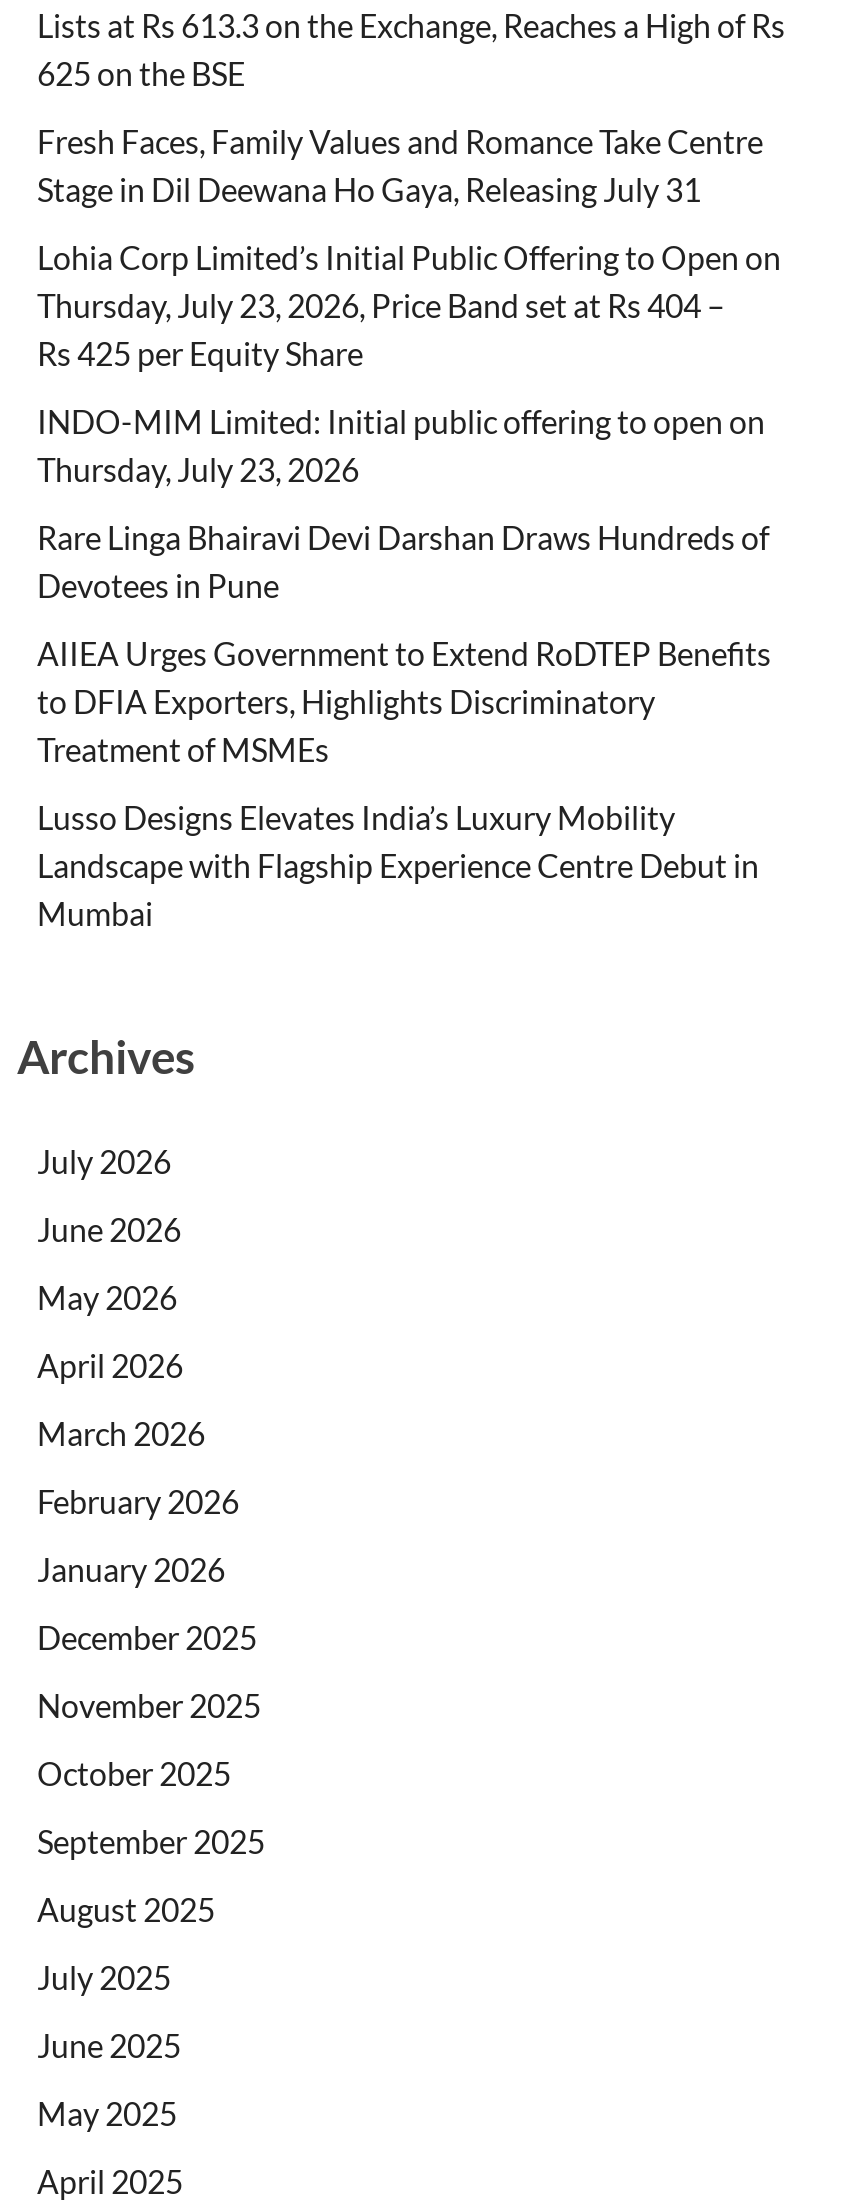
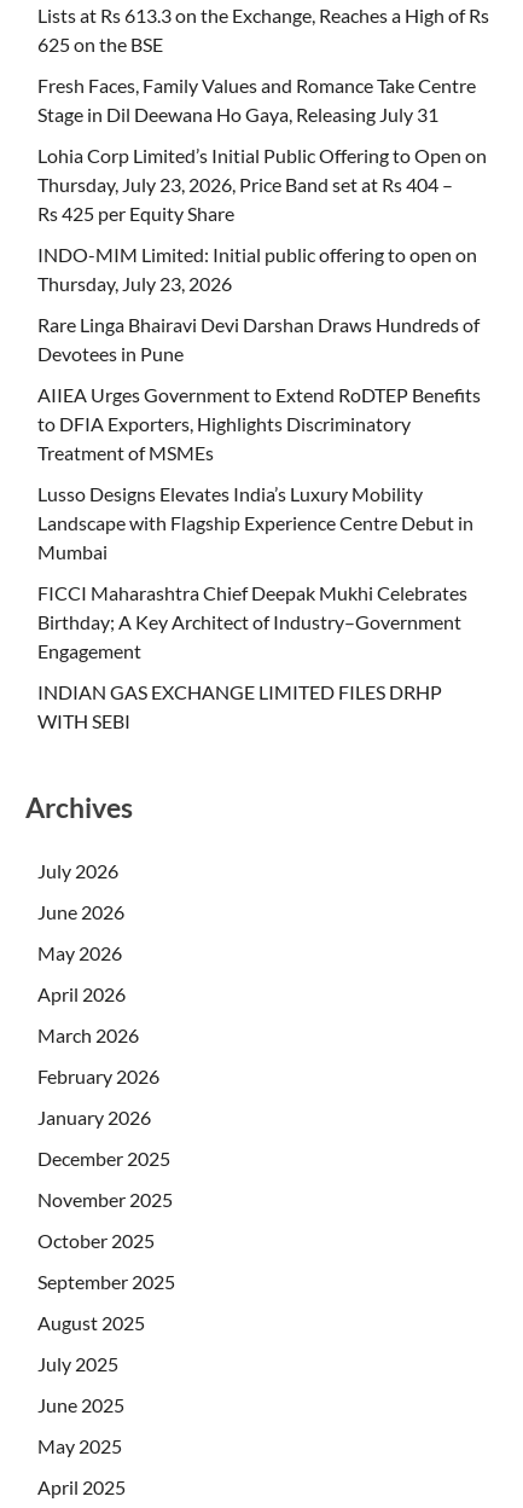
+ FICCI Maharashtra Chief Deepak Mukhi Celebrates
+ Birthday; A Key Architect of Industry–Government
+ Engagement
+ INDIAN GAS EXCHANGE LIMITED FILES DRHP
+ WITH SEBI
